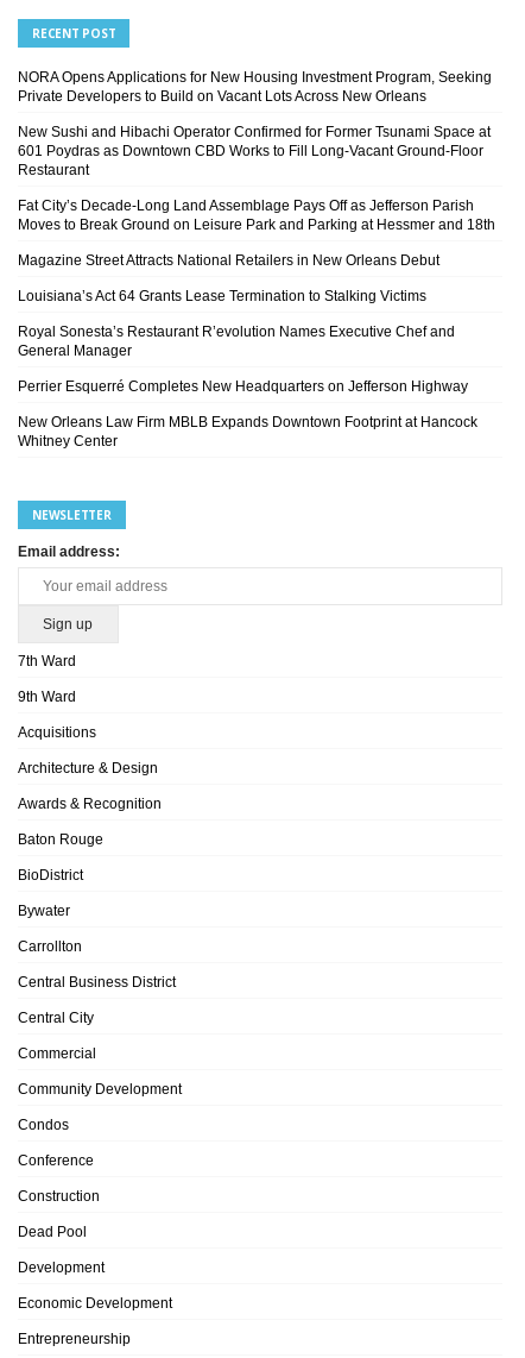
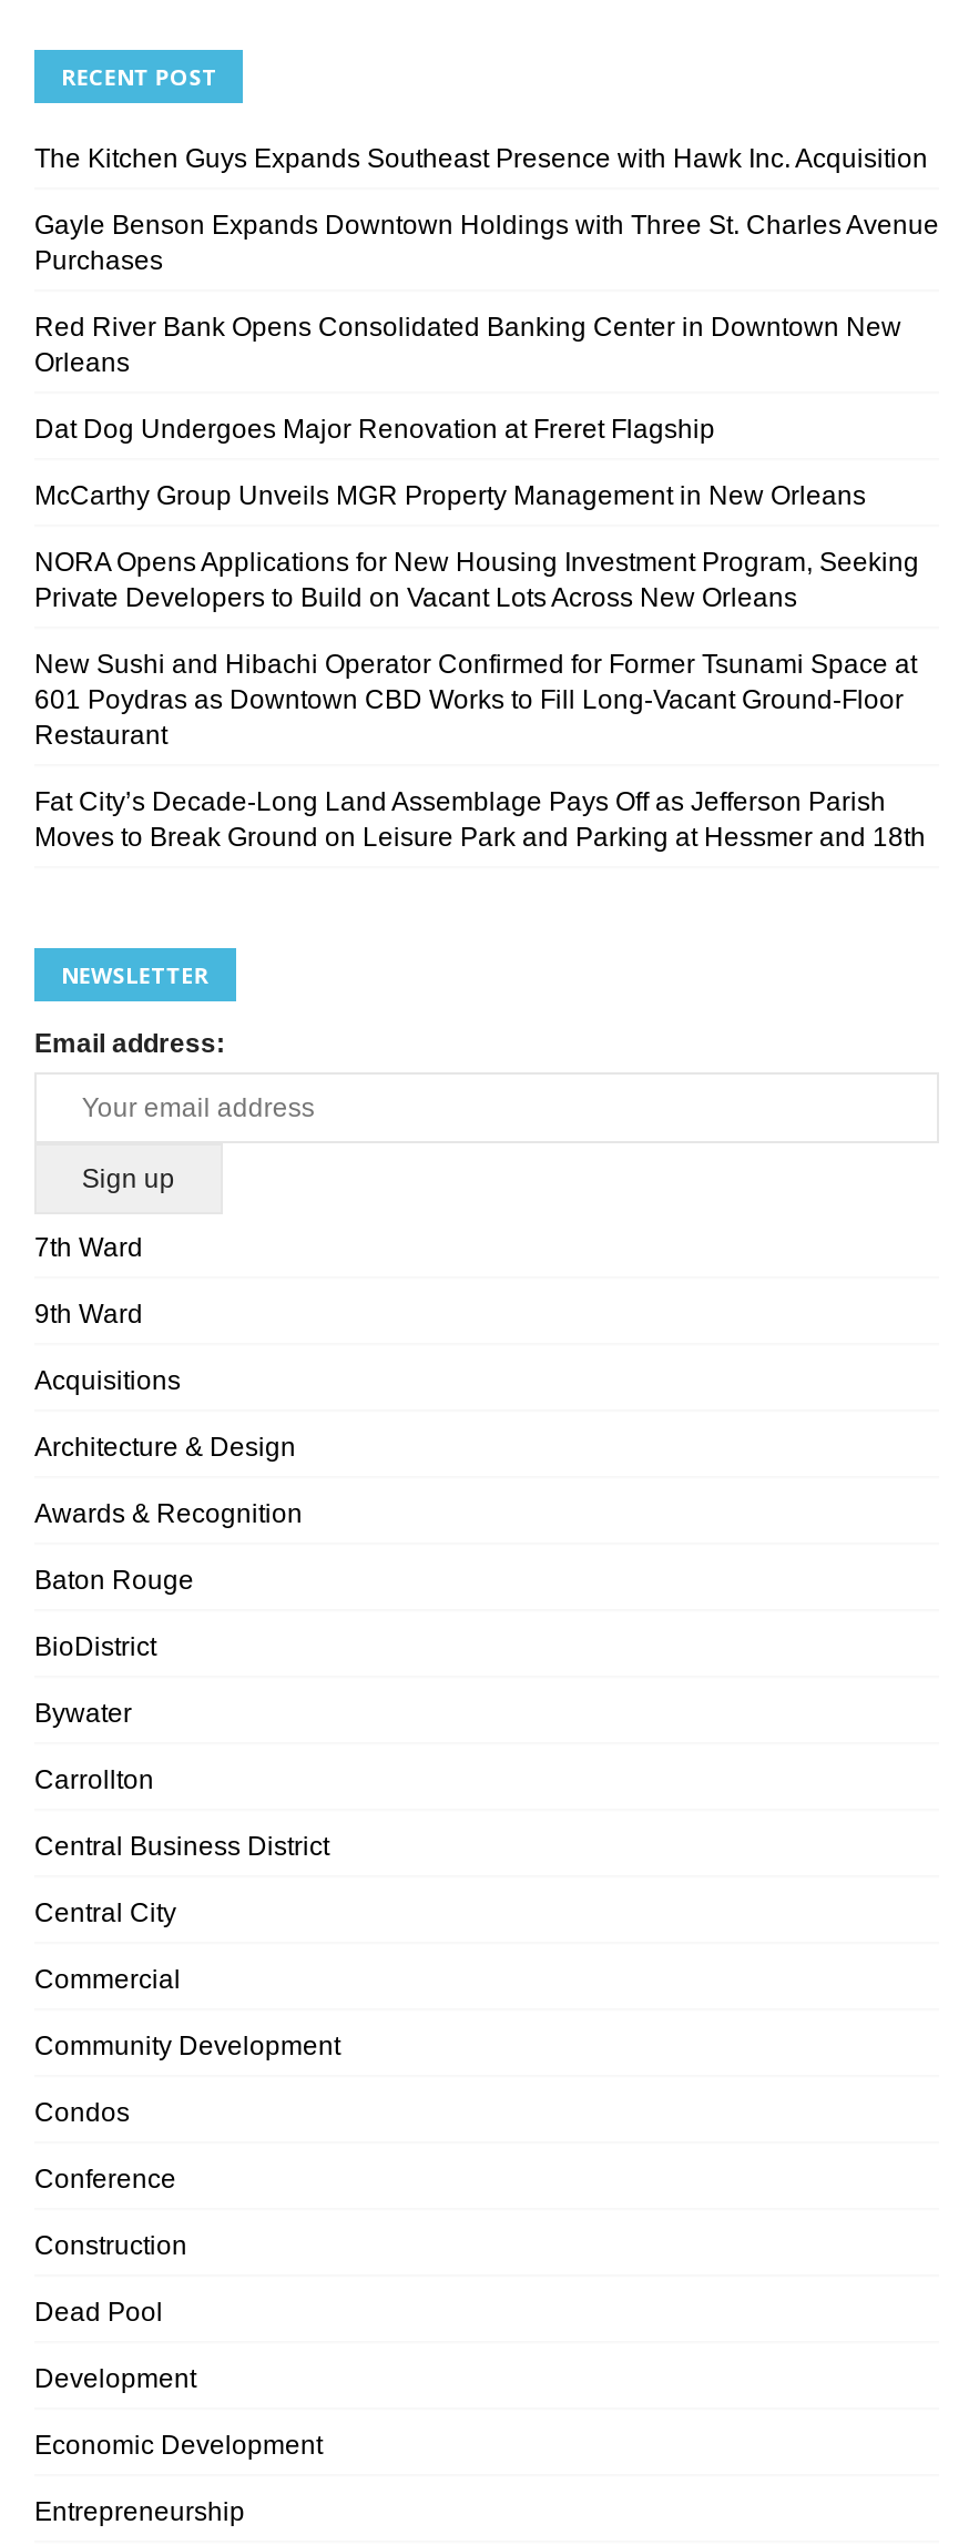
+ The Kitchen Guys Expands Southeast Presence with Hawk Inc. Acquisition
+ Gayle Benson Expands Downtown Holdings with Three St. Charles Avenue
+ Purchases
+ Red River Bank Opens Consolidated Banking Center in Downtown New
+ Orleans
+ Dat Dog Undergoes Major Renovation at Freret Flagship
+ McCarthy Group Unveils MGR Property Management in New Orleans

moved down: NORA Opens Applications for New Housing Investment Program, Seeking | Private Developers to Build on Vacant Lots Across New Orleans | New Sushi and Hibachi Operator Confirmed for Former Tsunami Space at | 601 Poydras as Downtown CBD Works to Fill Long-Vacant Ground-Floor | Restaurant | Fat City’s Decade-Long Land Assemblage Pays Off as Jefferson Parish | Moves to Break Ground on Leisure Park and Parking at Hessmer and 18th

- Magazine Street Attracts National Retailers in New Orleans Debut
- Louisiana’s Act 64 Grants Lease Termination to Stalking Victims
- Royal Sonesta’s Restaurant R’evolution Names Executive Chef and
- General Manager
- Perrier Esquerré Completes New Headquarters on Jefferson Highway
- New Orleans Law Firm MBLB Expands Downtown Footprint at Hancock
- Whitney Center
